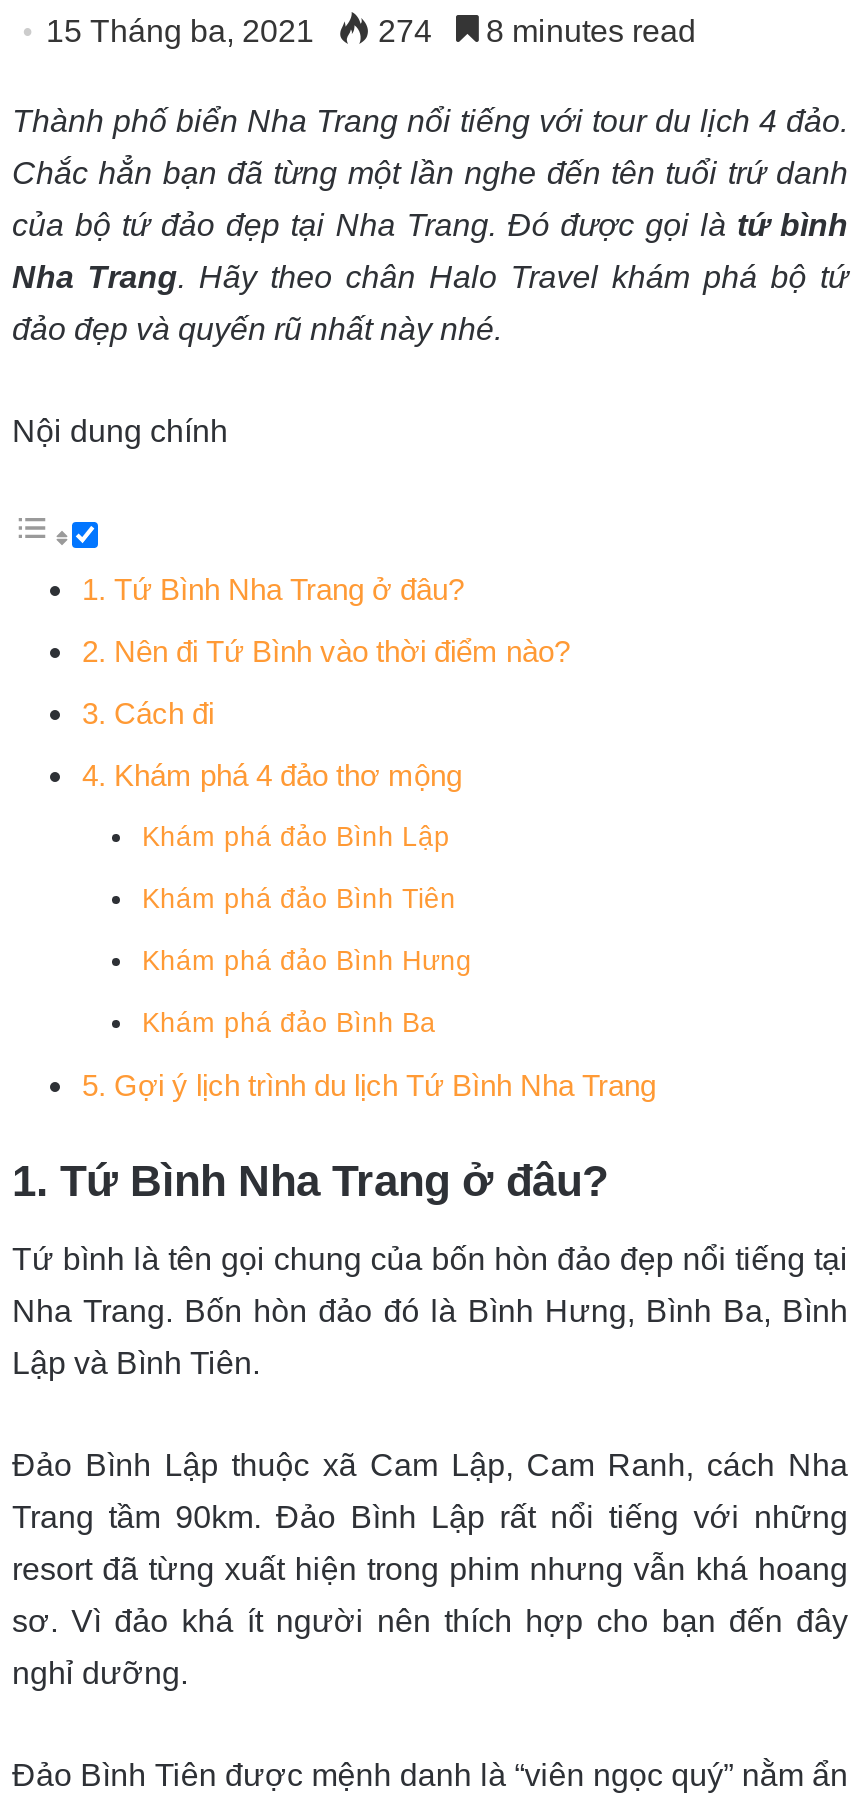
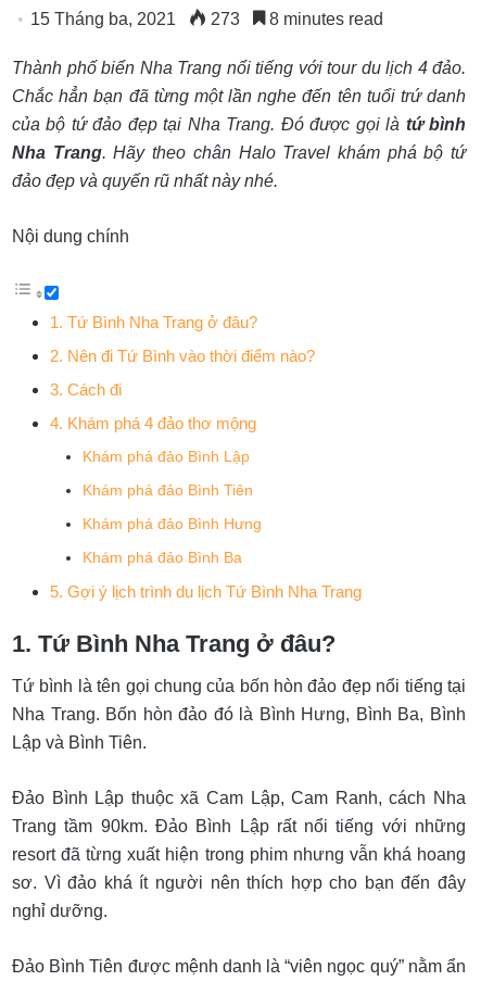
- 15 Tháng ba, 2021 274 8 minutes read
+ 15 Tháng ba, 2021 273 8 minutes read
